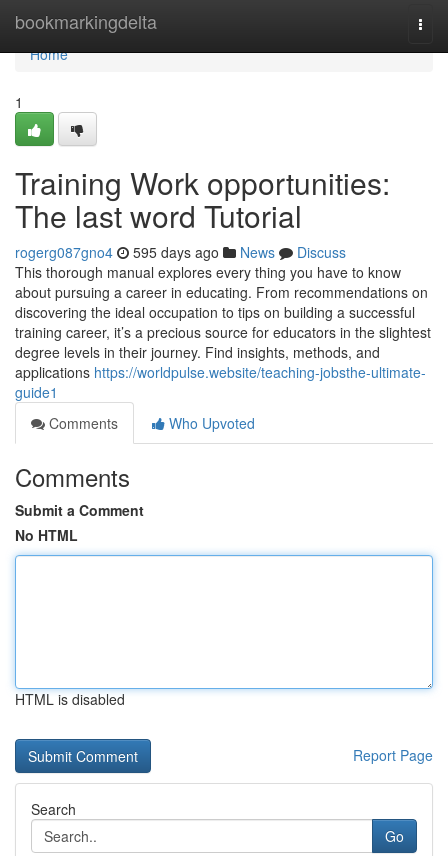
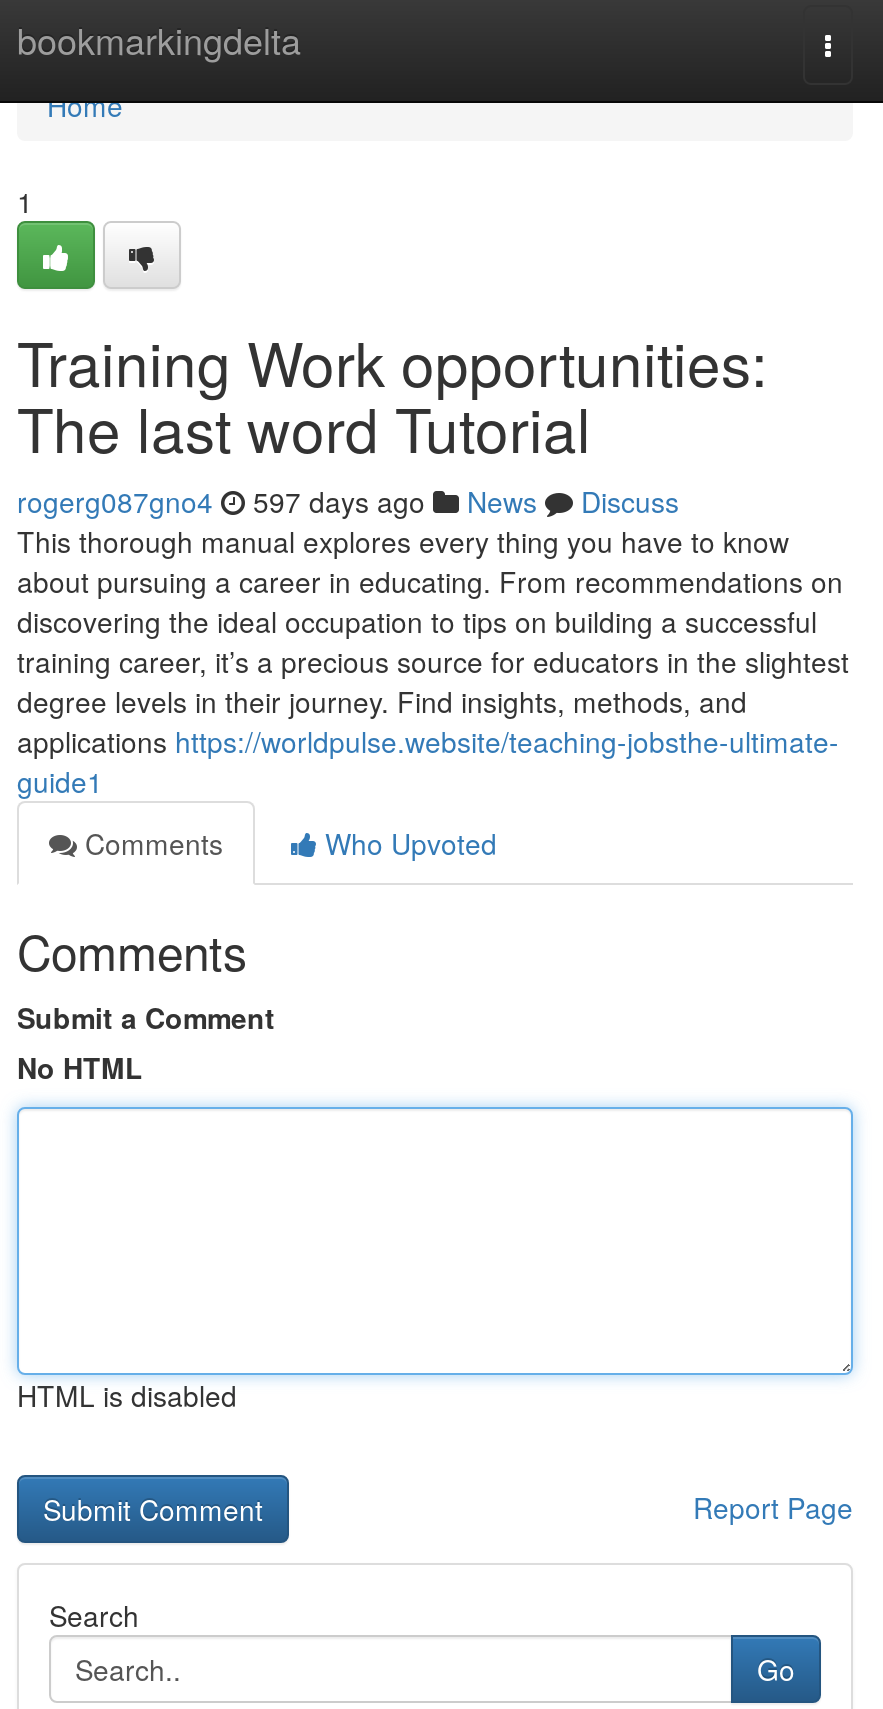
- rogerg087gno4 595 days ago News Discuss
+ rogerg087gno4 597 days ago News Discuss
